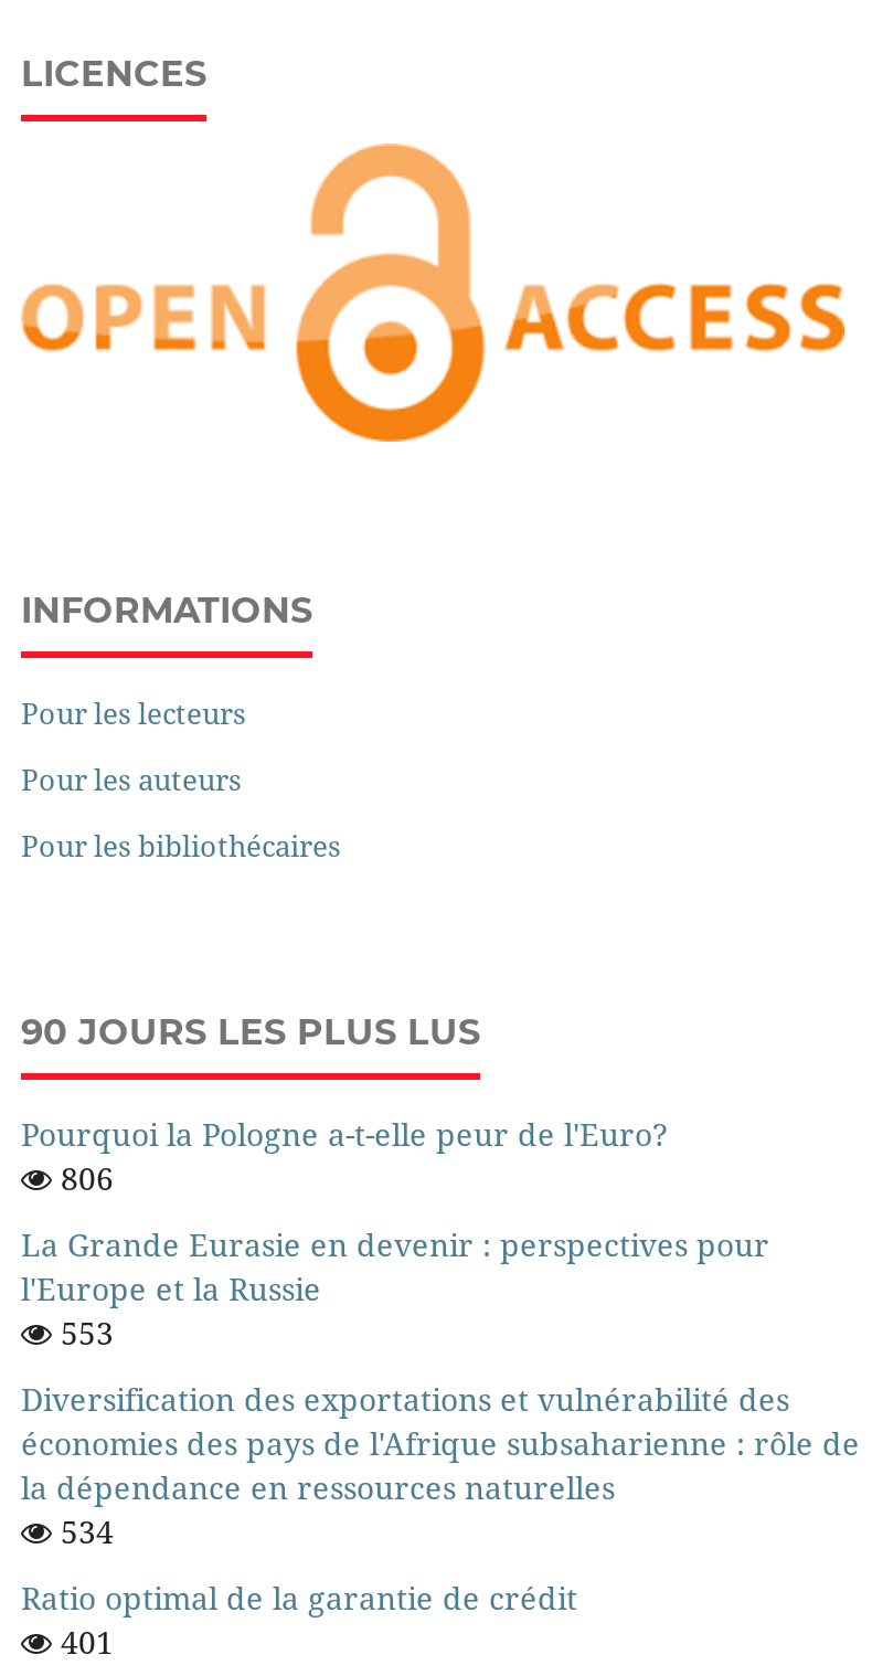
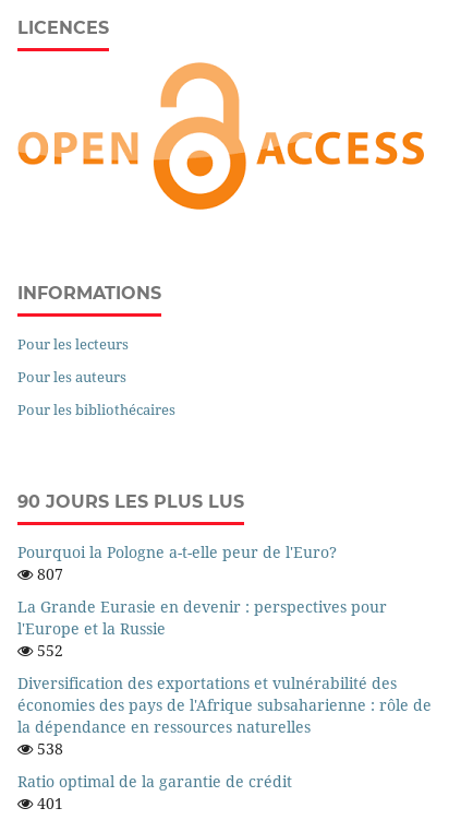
- 806
+ 807

- 553
+ 552

- 534
+ 538
